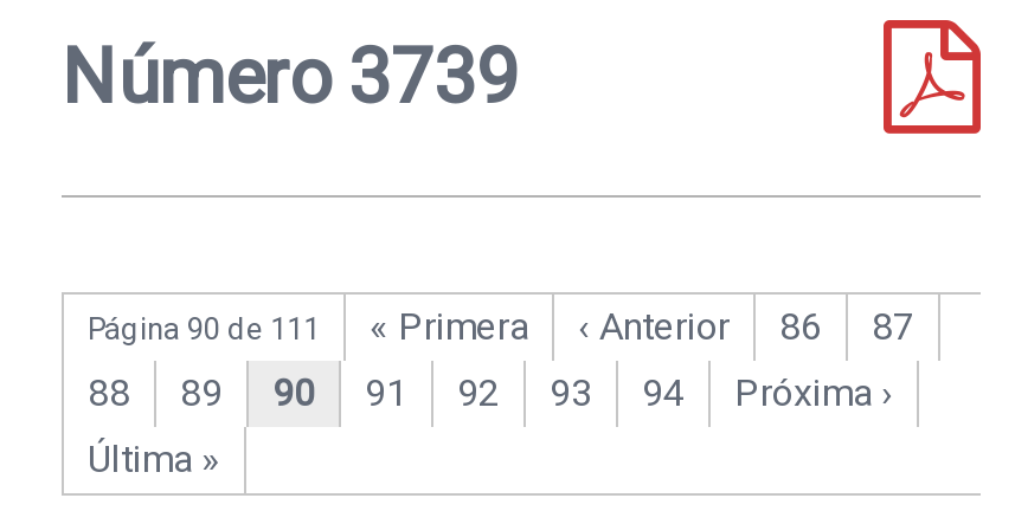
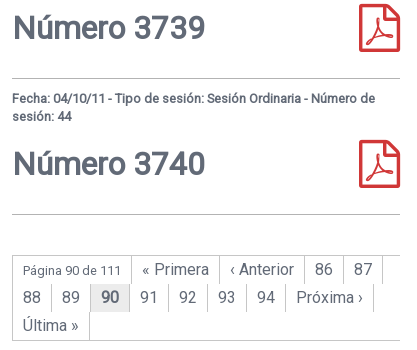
+ Fecha: 04/10/11 - Tipo de sesión: Sesión Ordinaria - Número de
+ sesión: 44
+ Número 3740
